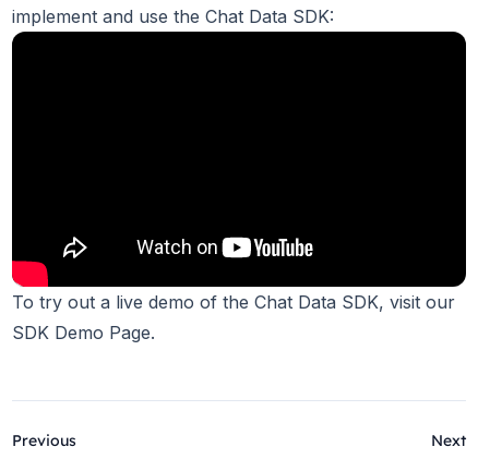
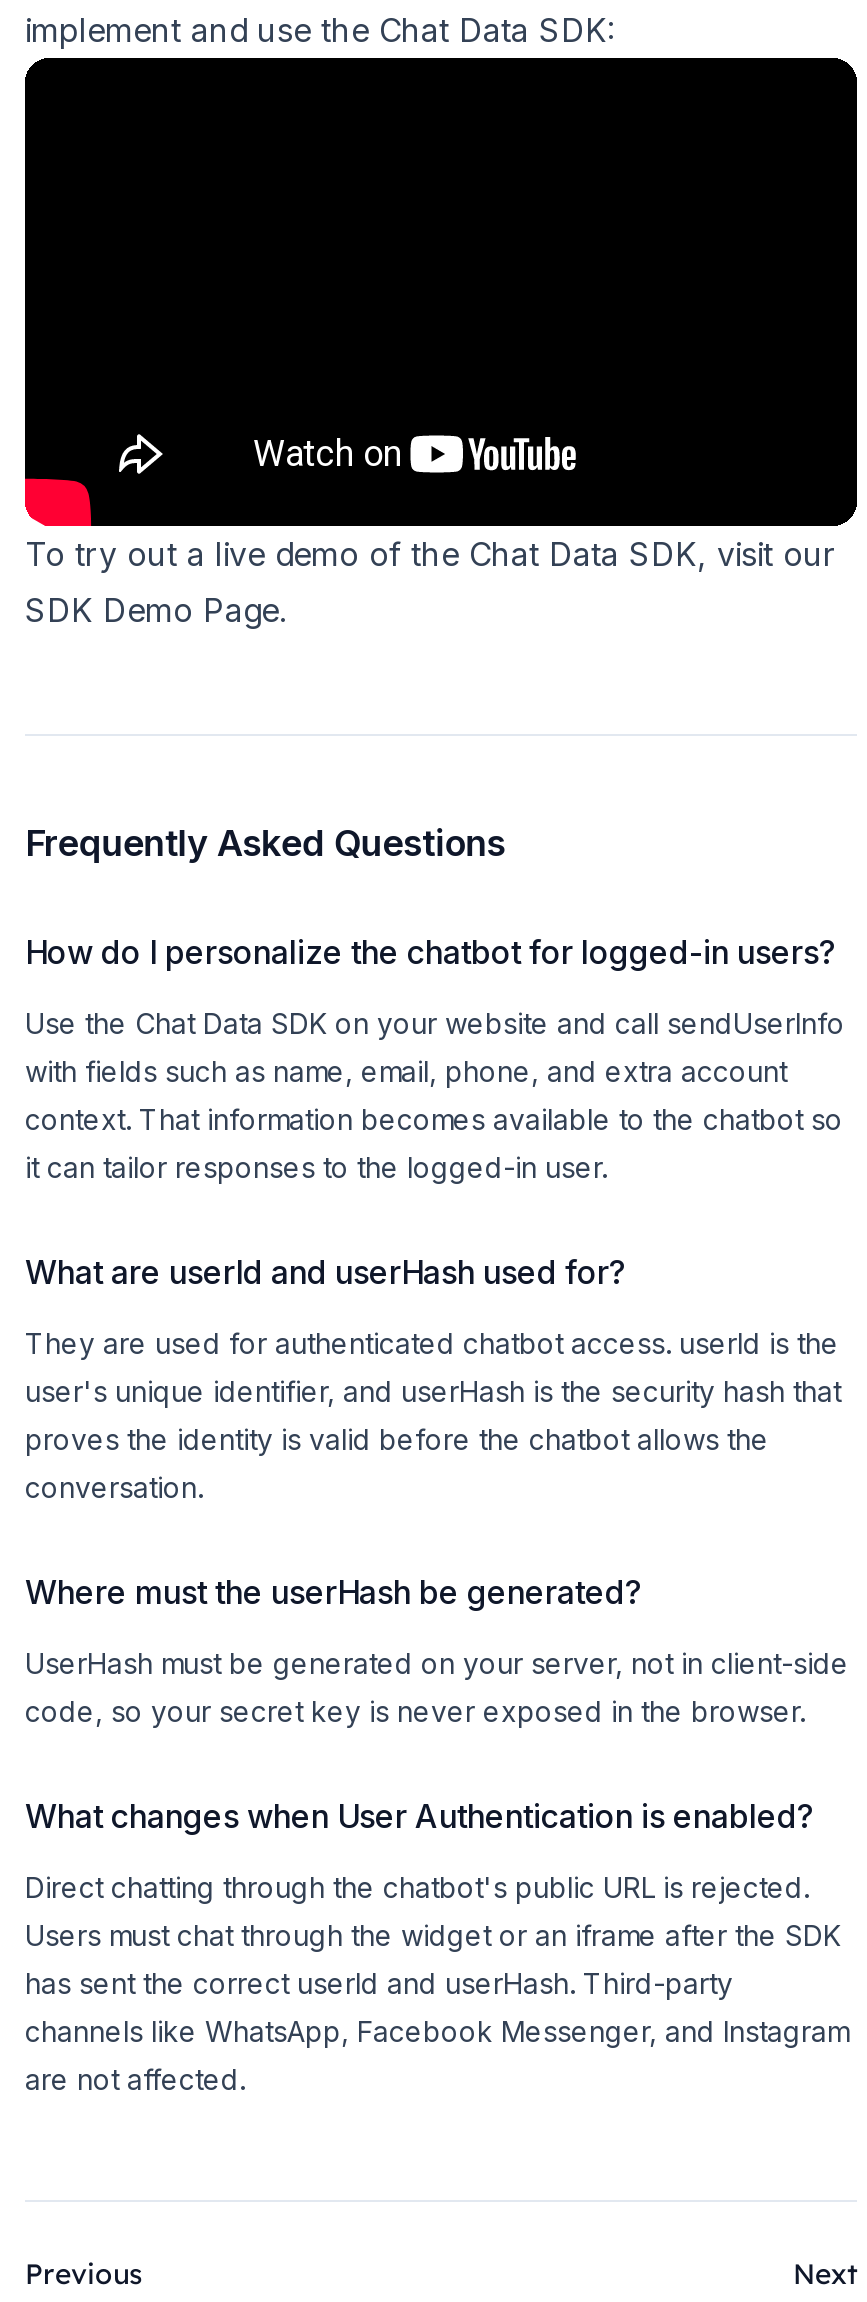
+ Frequently Asked Questions
+ How do I personalize the chatbot for logged-in users?
+ Use the Chat Data SDK on your website and call sendUserInfo
+ with fields such as name, email, phone, and extra account
+ context. That information becomes available to the chatbot so
+ it can tailor responses to the logged-in user.
+ What are userId and userHash used for?
+ They are used for authenticated chatbot access. userId is the
+ user's unique identifier, and userHash is the security hash that
+ proves the identity is valid before the chatbot allows the
+ conversation.
+ Where must the userHash be generated?
+ UserHash must be generated on your server, not in client-side
+ code, so your secret key is never exposed in the browser.
+ What changes when User Authentication is enabled?
+ Direct chatting through the chatbot's public URL is rejected.
+ Users must chat through the widget or an iframe after the SDK
+ has sent the correct userId and userHash. Third-party
+ channels like WhatsApp, Facebook Messenger, and Instagram
+ are not affected.
